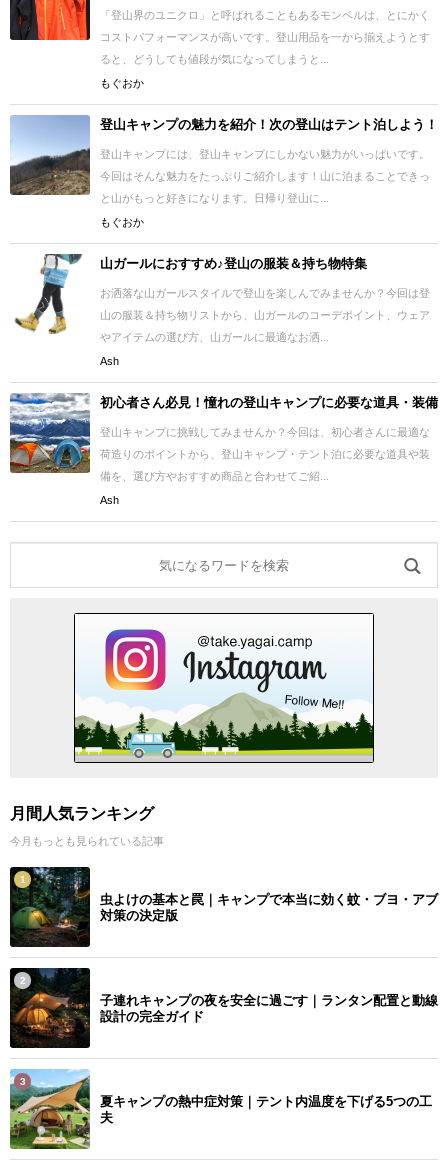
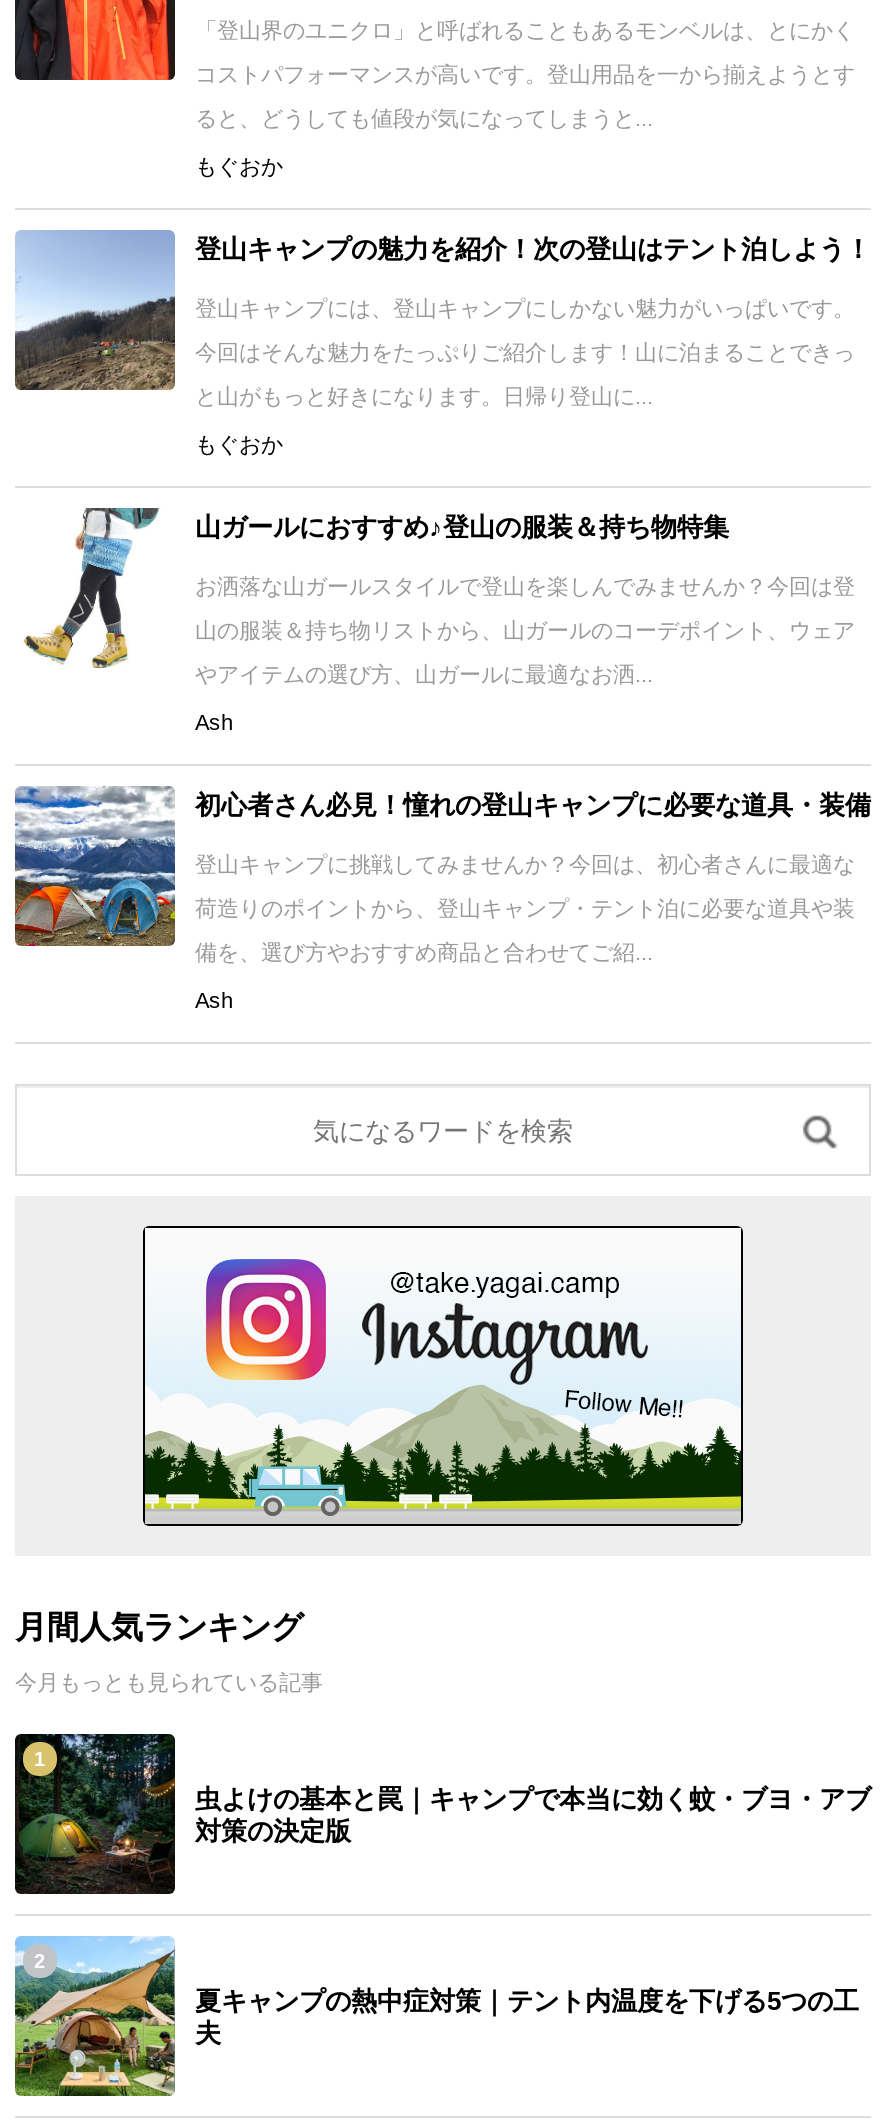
- [image]
- 子連れキャンプの夜を安全に過ごす｜ランタン配置と動線
- 設計の完全ガイド

- 3
